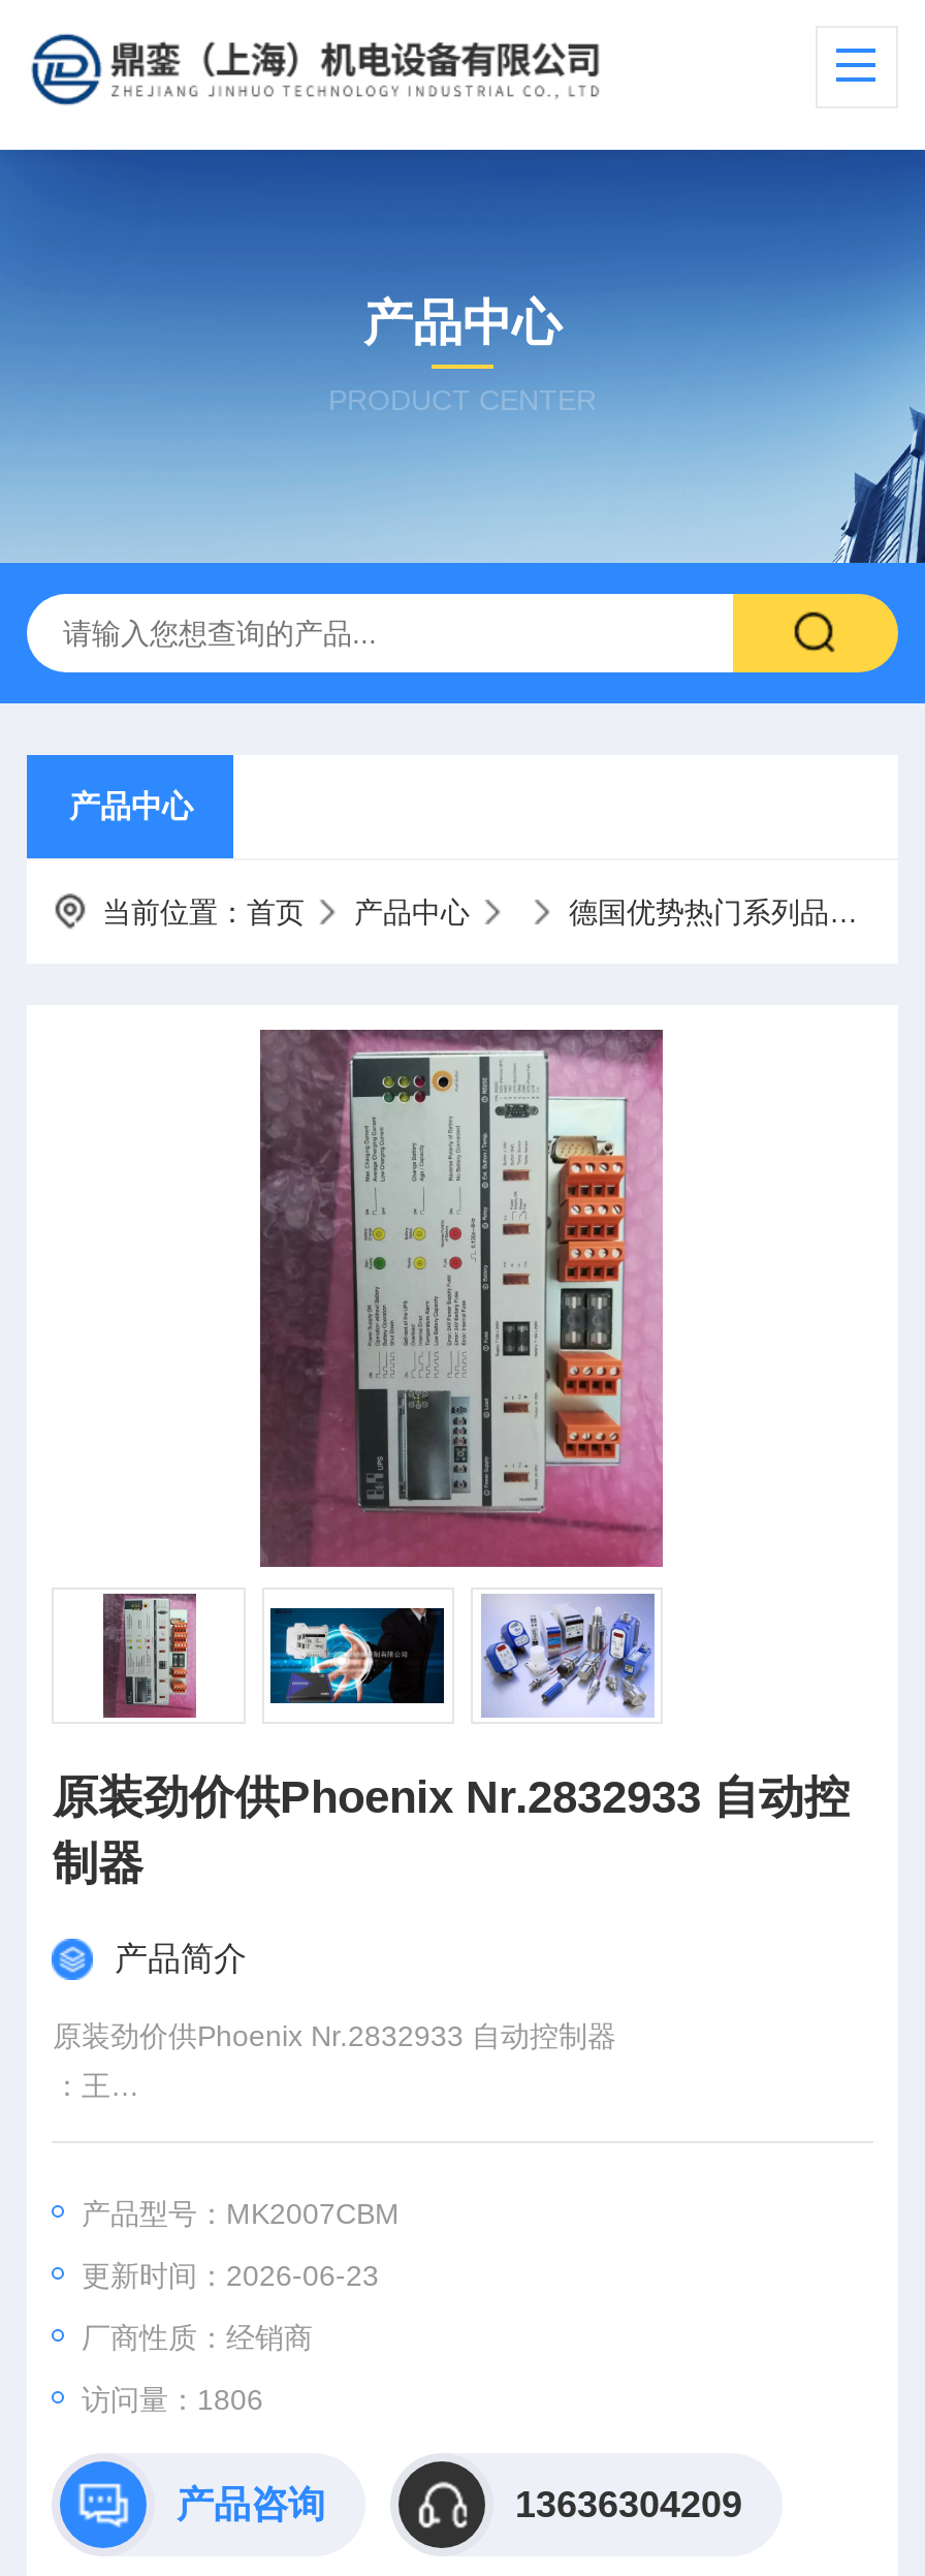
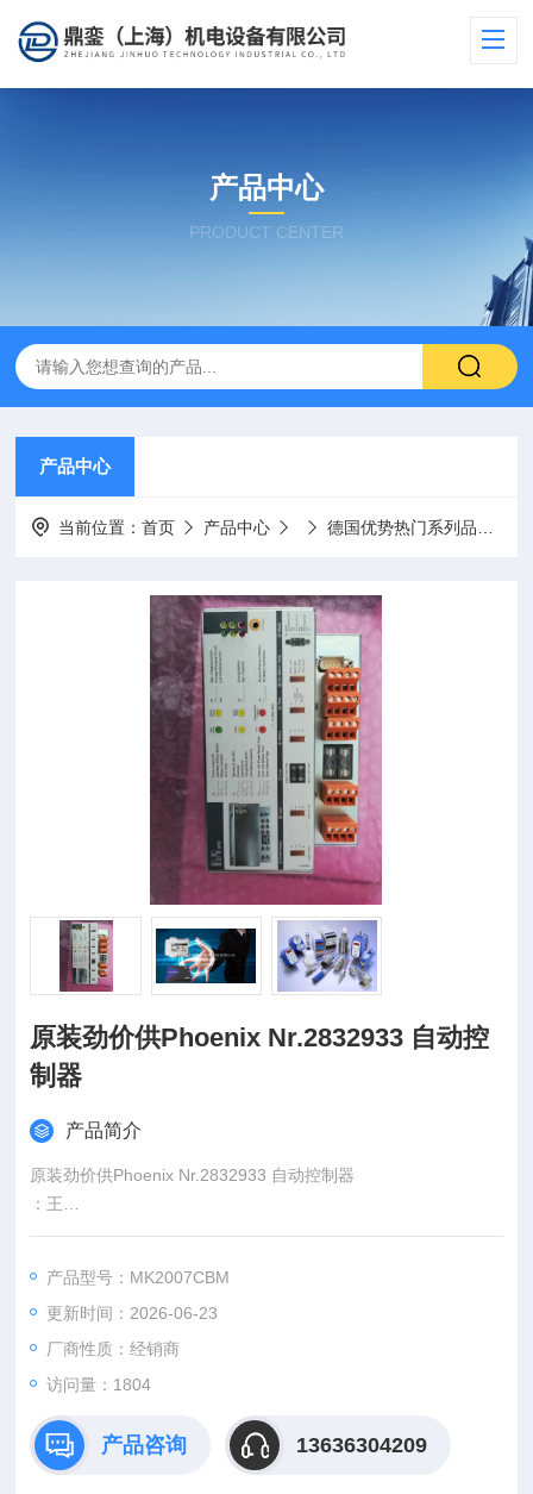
- 访问量：1806
+ 访问量：1804
